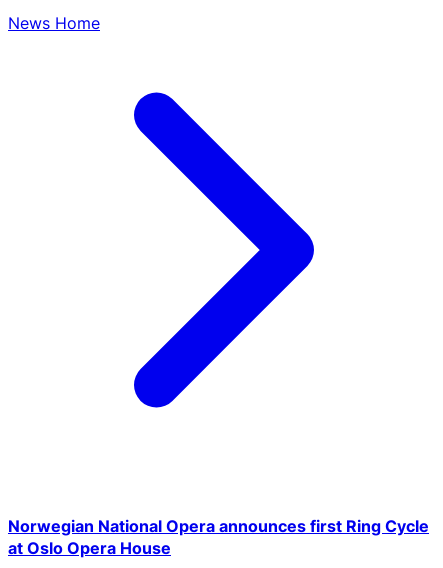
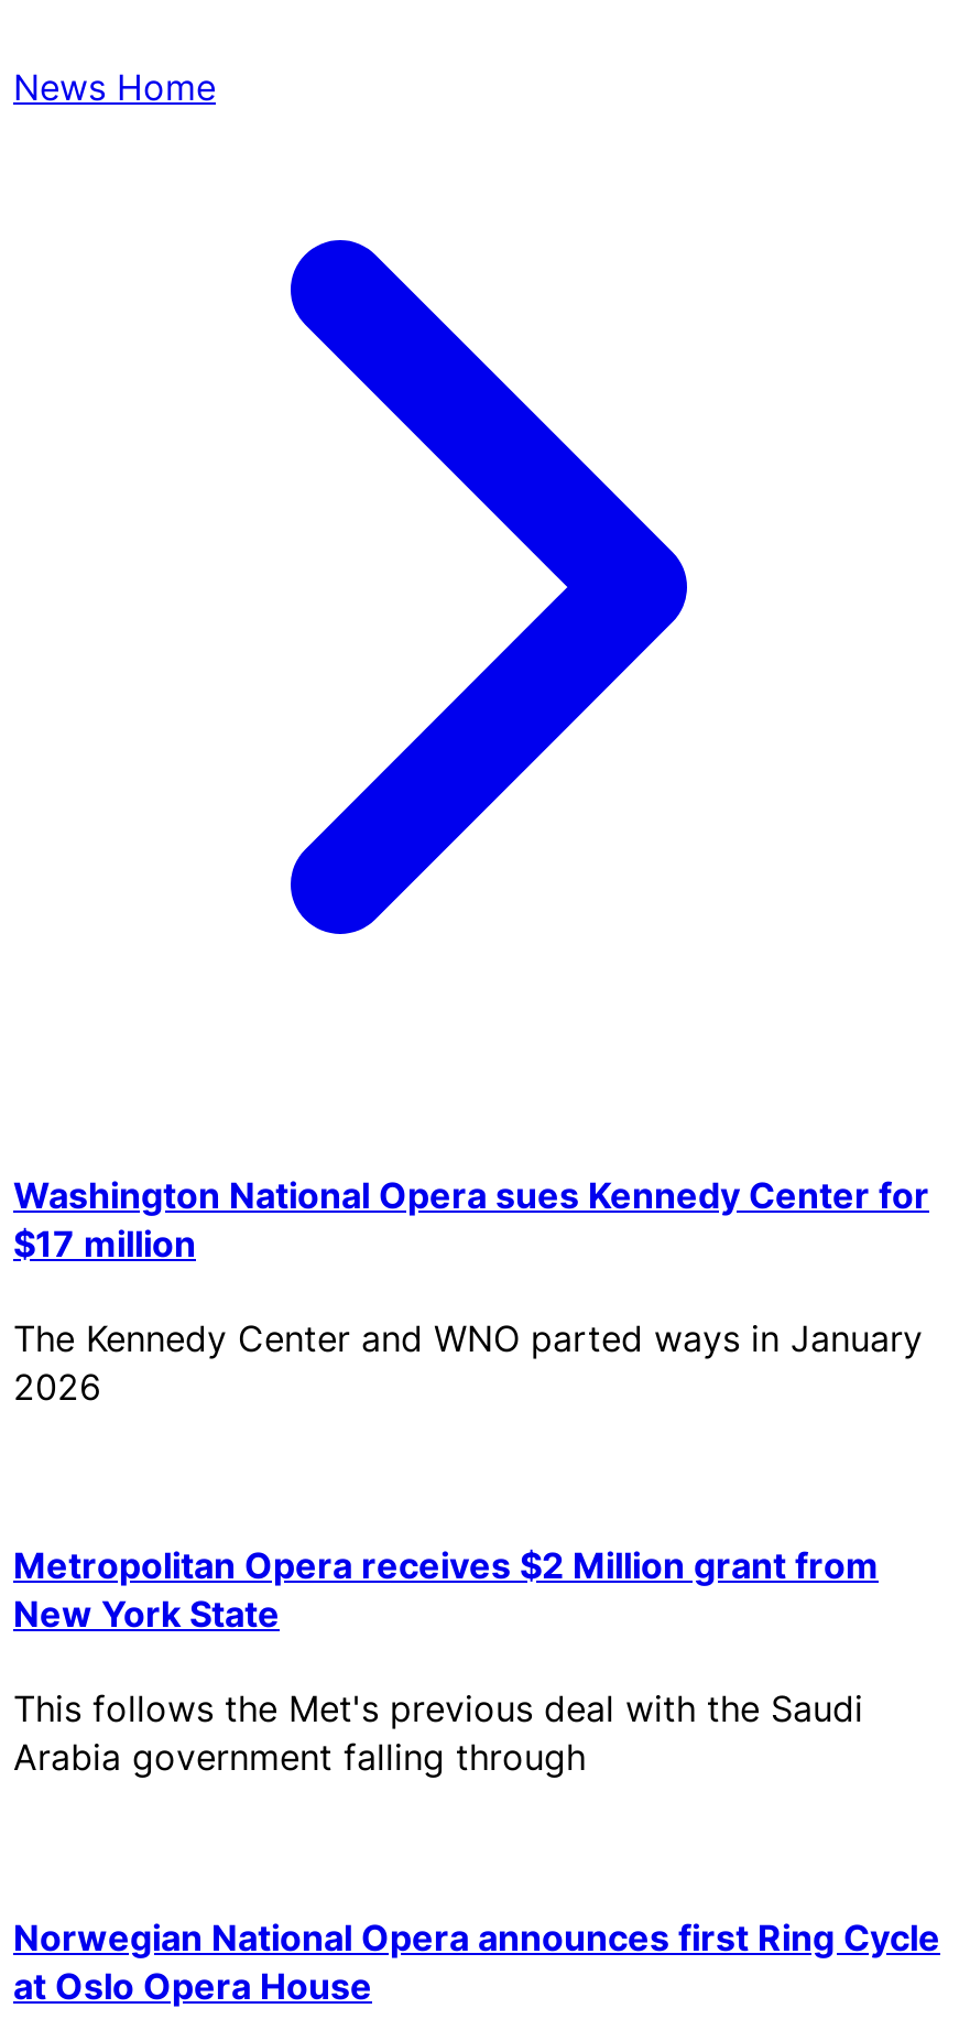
+ Washington National Opera sues Kennedy Center for
+ $17 million
+ The Kennedy Center and WNO parted ways in January
+ 2026

+ Metropolitan Opera receives $2 Million grant from
+ New York State
+ This follows the Met's previous deal with the Saudi
+ Arabia government falling through
